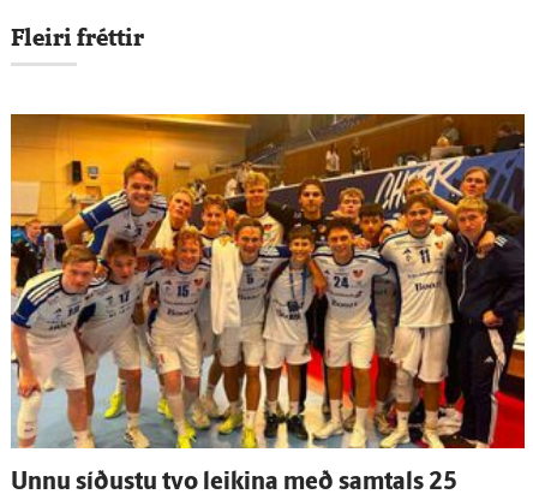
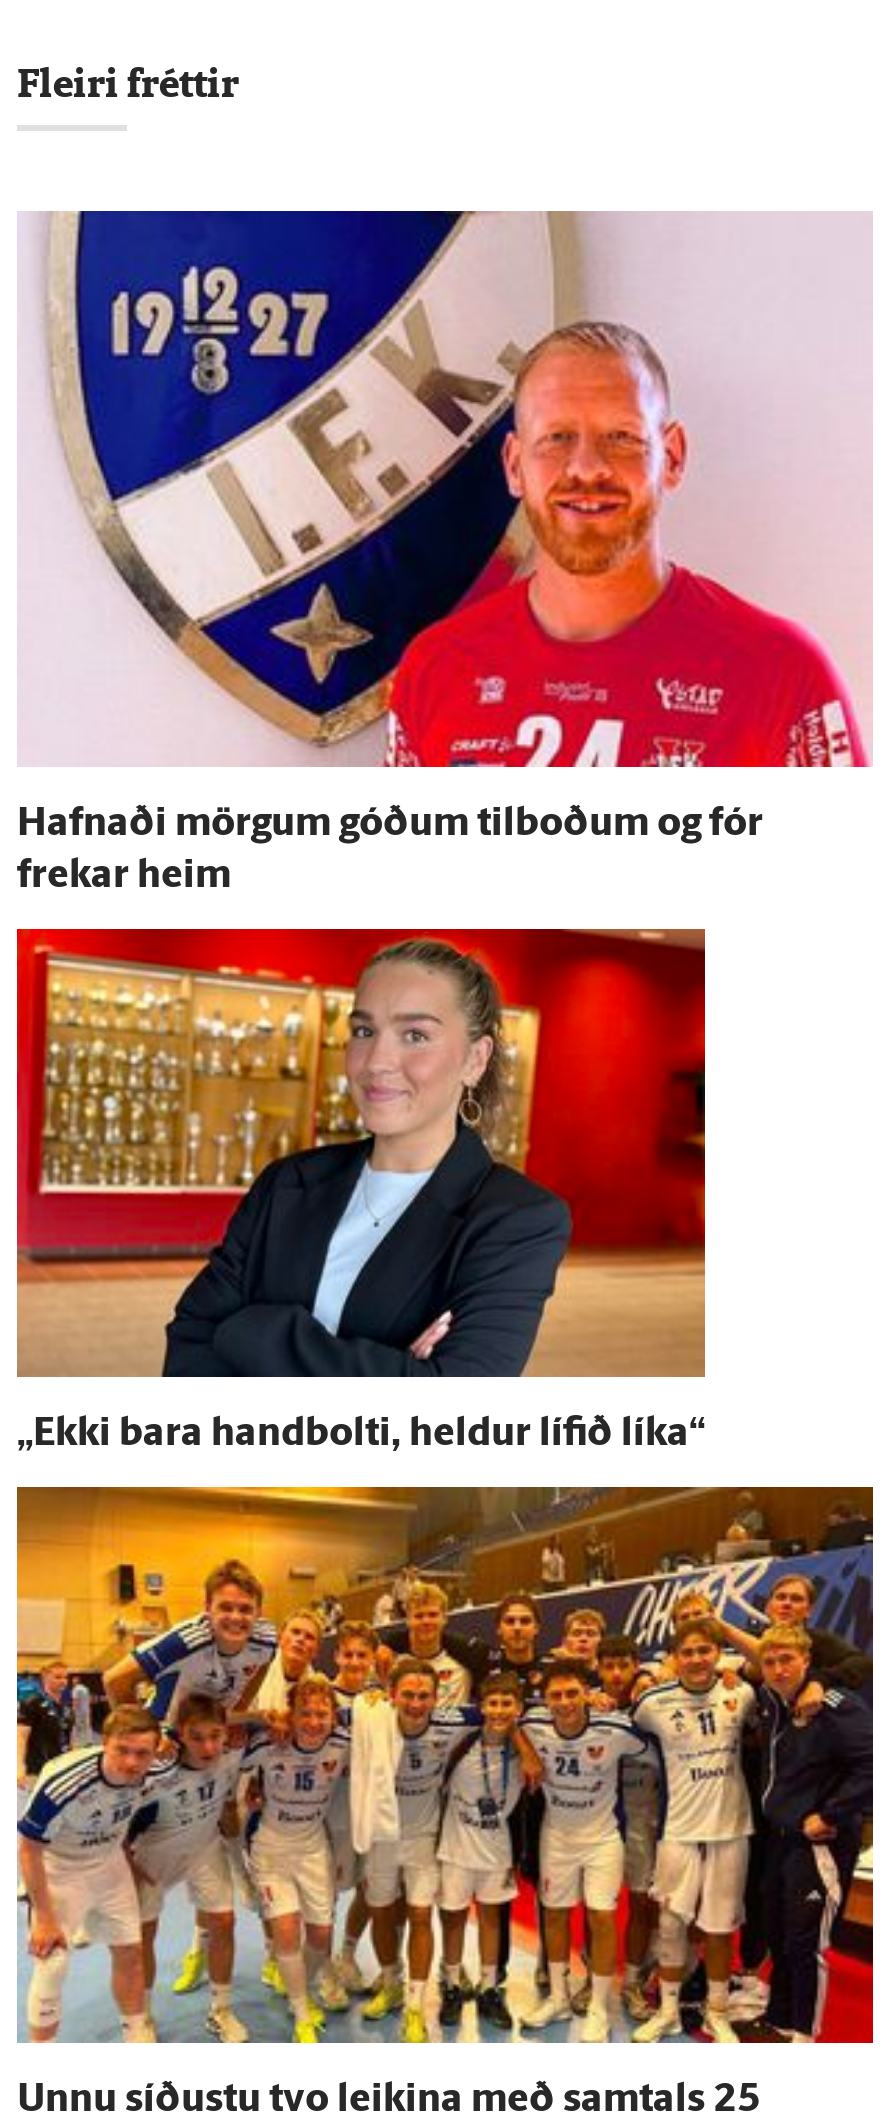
+ [image]
+ „Ekki bara handbolti, heldur lífið líka“

+ [image]
+ Hafnaði mörgum góðum tilboðum og fór
+ frekar heim
